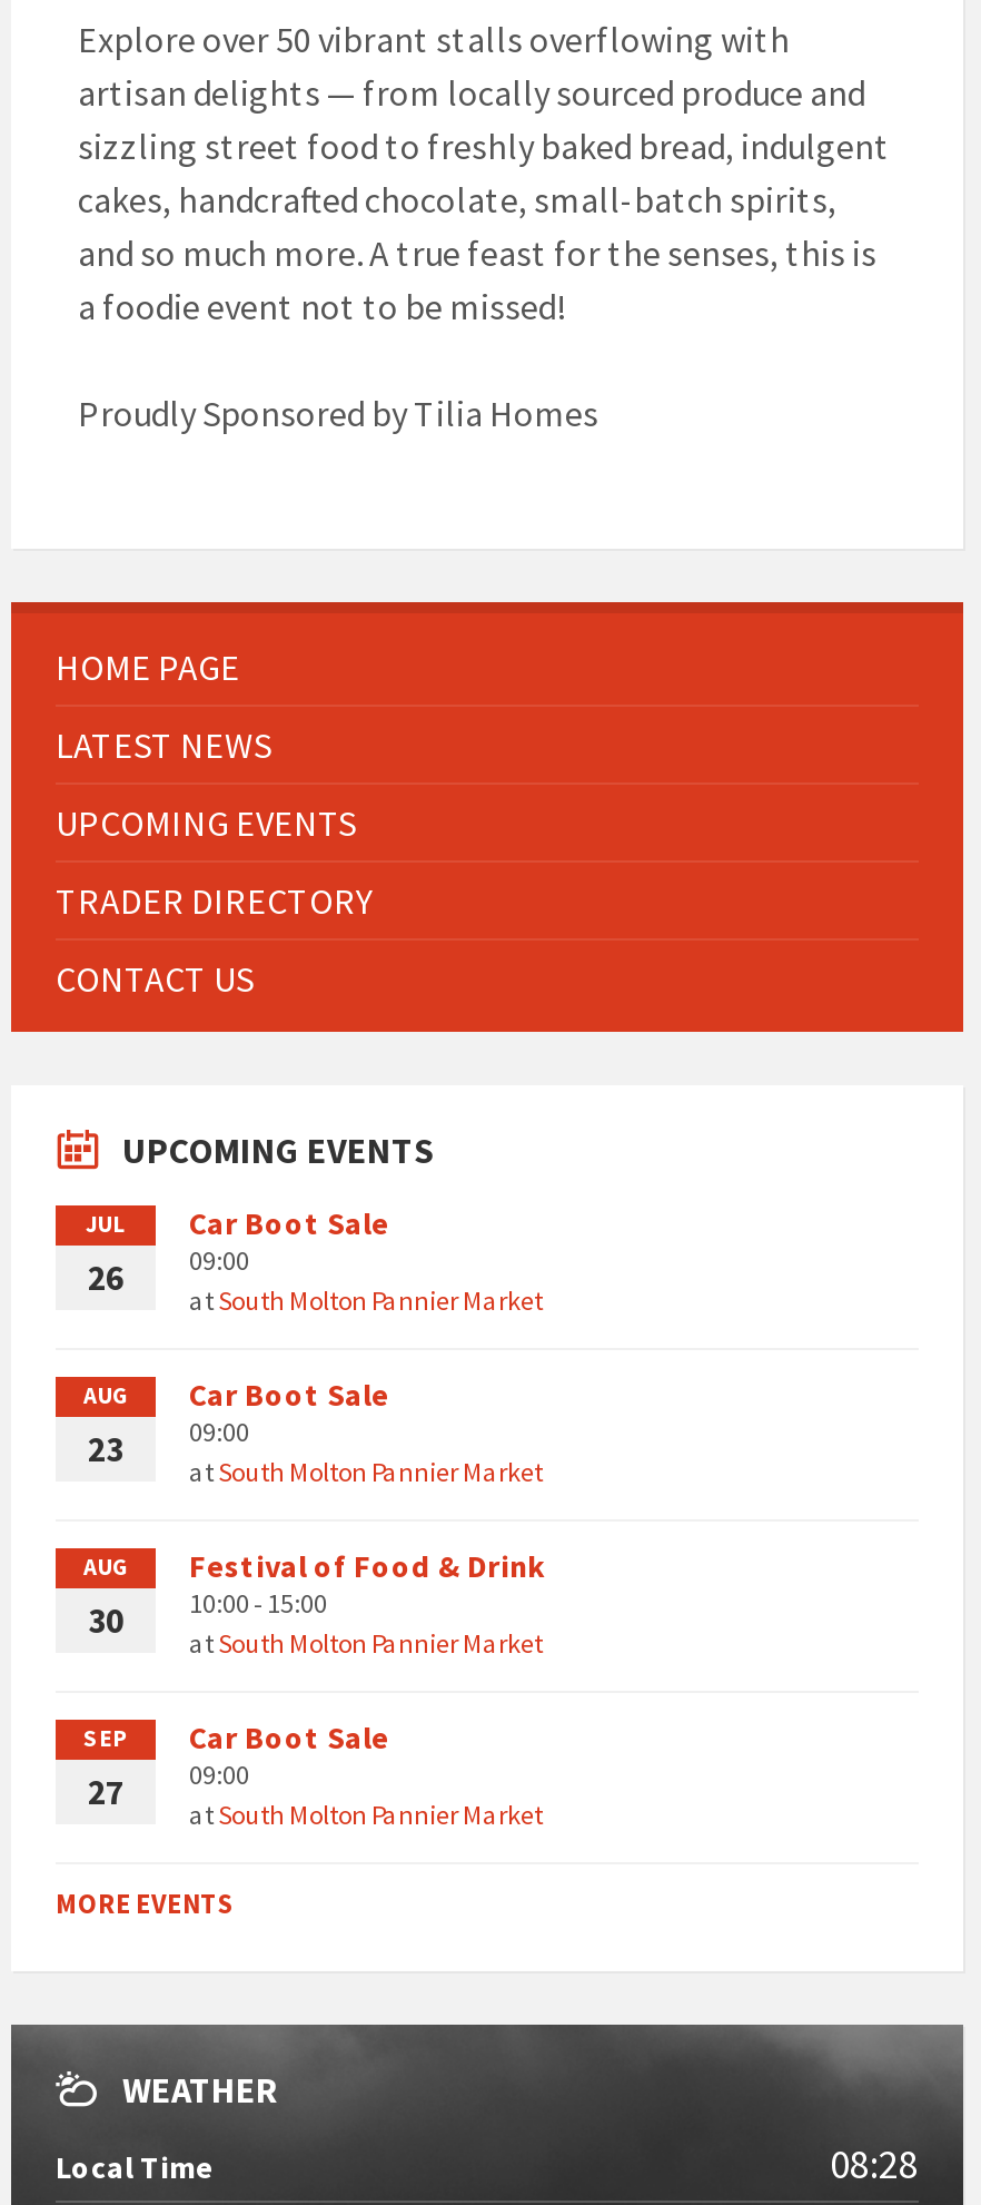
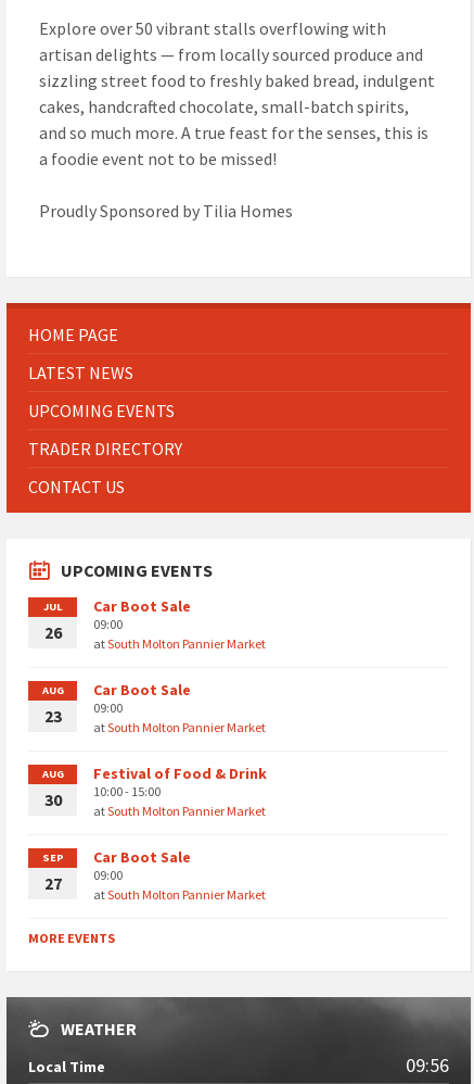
- 08:28
+ 09:56
